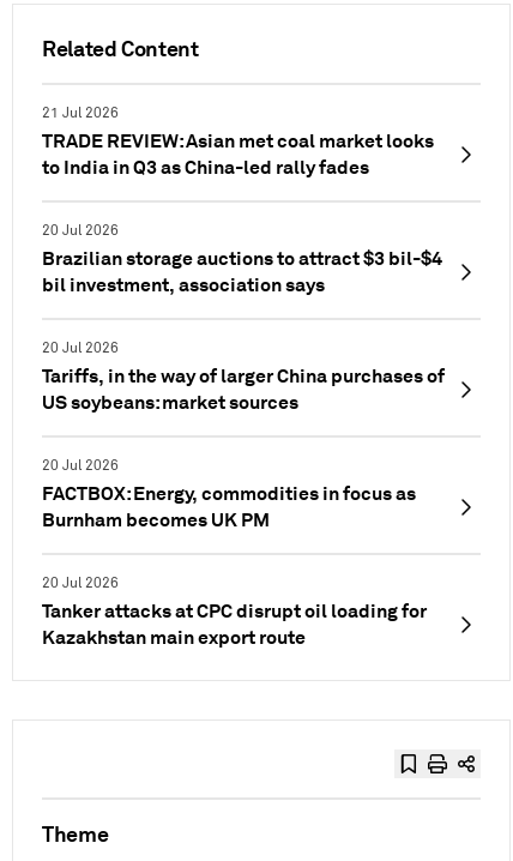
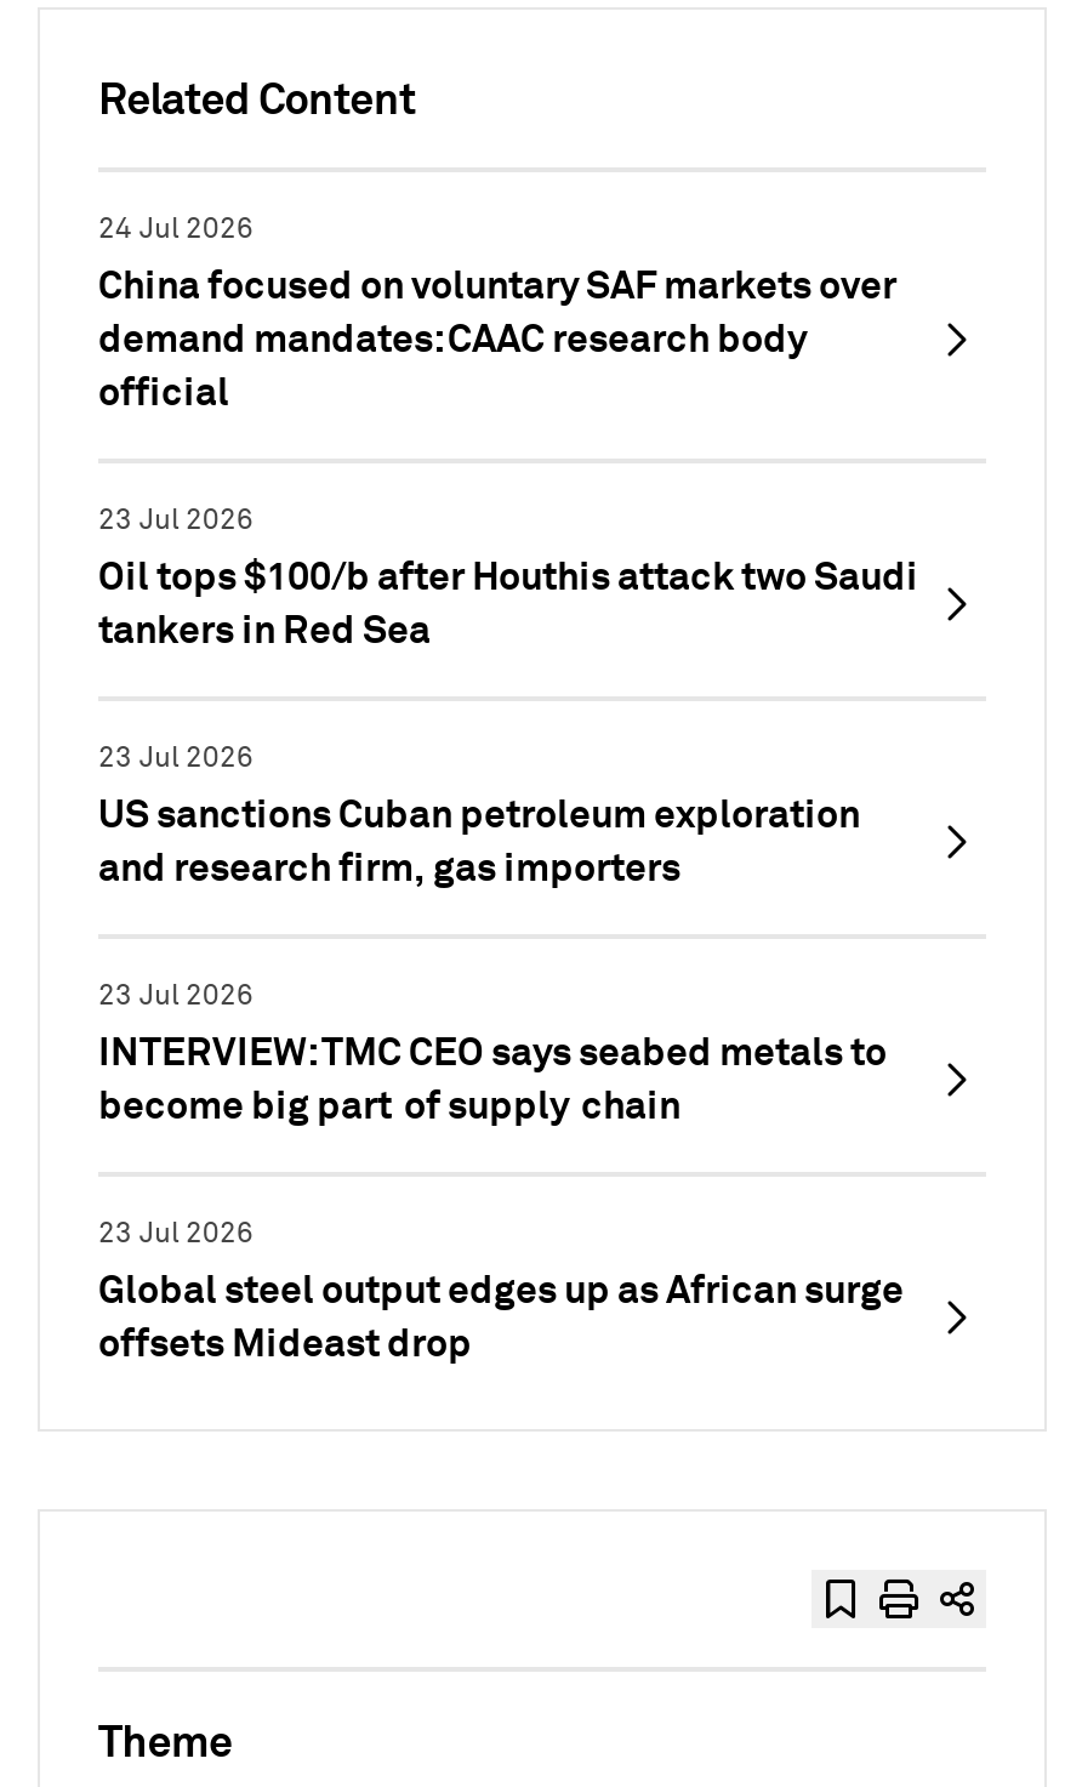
- 21 Jul 2026
- TRADE REVIEW: Asian met coal market looks
- to India in Q3 as China-led rally fades
+ 24 Jul 2026
+ China focused on voluntary SAF markets over
+ demand mandates: CAAC research body
+ official

- 20 Jul 2026
- Brazilian storage auctions to attract $3 bil-$4
- bil investment, association says
+ 23 Jul 2026
+ Oil tops $100/b after Houthis attack two Saudi
+ tankers in Red Sea

- 20 Jul 2026
- Tariffs, in the way of larger China purchases of
- US soybeans: market sources
+ 23 Jul 2026
+ US sanctions Cuban petroleum exploration
+ and research firm, gas importers

- 20 Jul 2026
- FACTBOX: Energy, commodities in focus as
- Burnham becomes UK PM
+ 23 Jul 2026
+ INTERVIEW: TMC CEO says seabed metals to
+ become big part of supply chain

- 20 Jul 2026
- Tanker attacks at CPC disrupt oil loading for
- Kazakhstan main export route
+ 23 Jul 2026
+ Global steel output edges up as African surge
+ offsets Mideast drop
